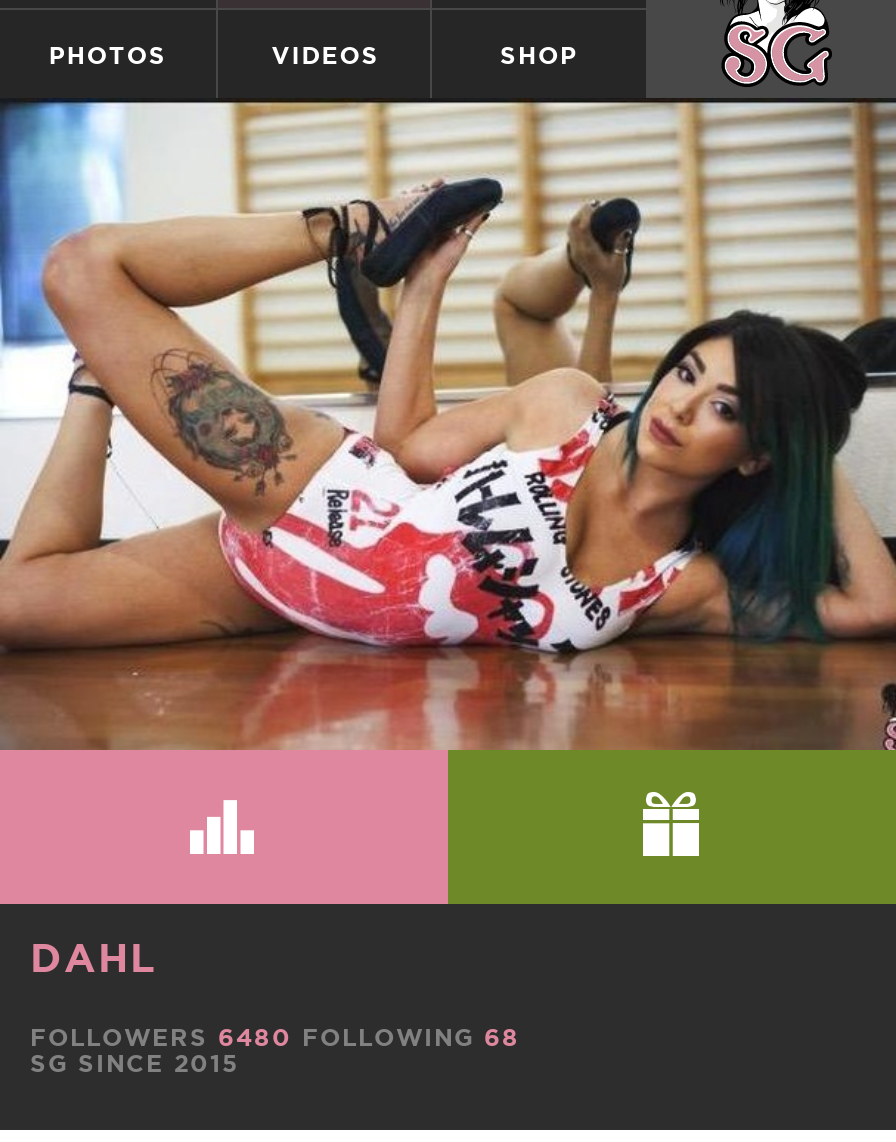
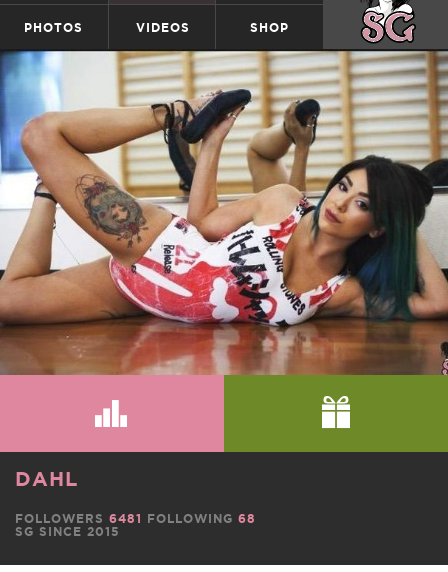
- FOLLOWERS 6480 FOLLOWING 68
+ FOLLOWERS 6481 FOLLOWING 68
